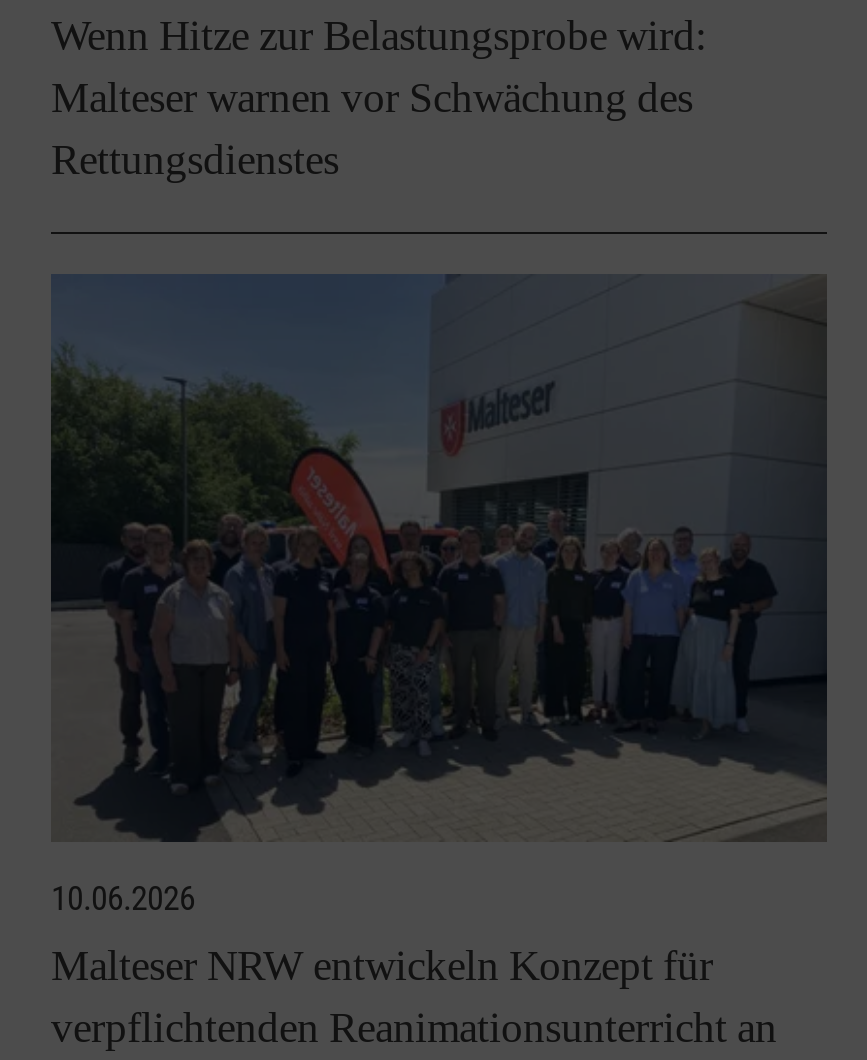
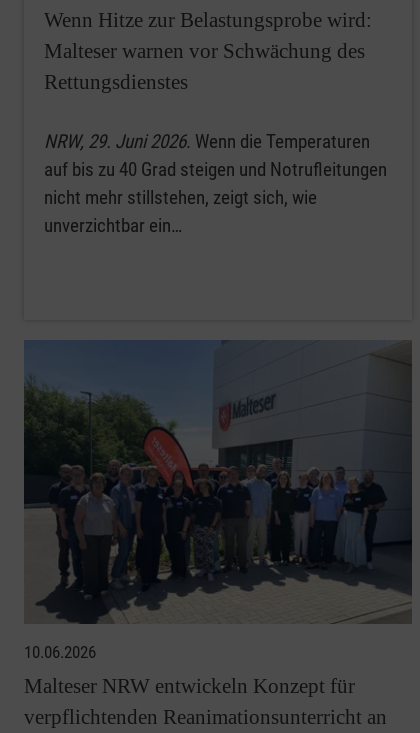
+ NRW, 29. Juni 2026. Wenn die Temperaturen
+ auf bis zu 40 Grad steigen und Notrufleitungen
+ nicht mehr stillstehen, zeigt sich, wie
+ unverzichtbar ein…
